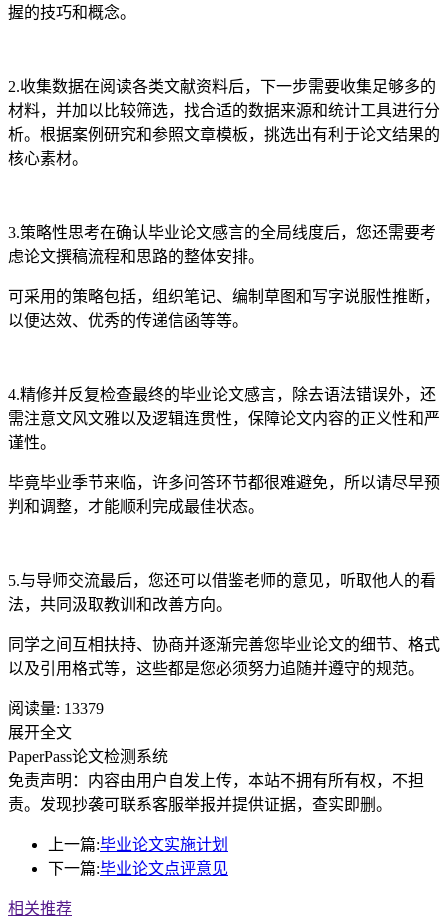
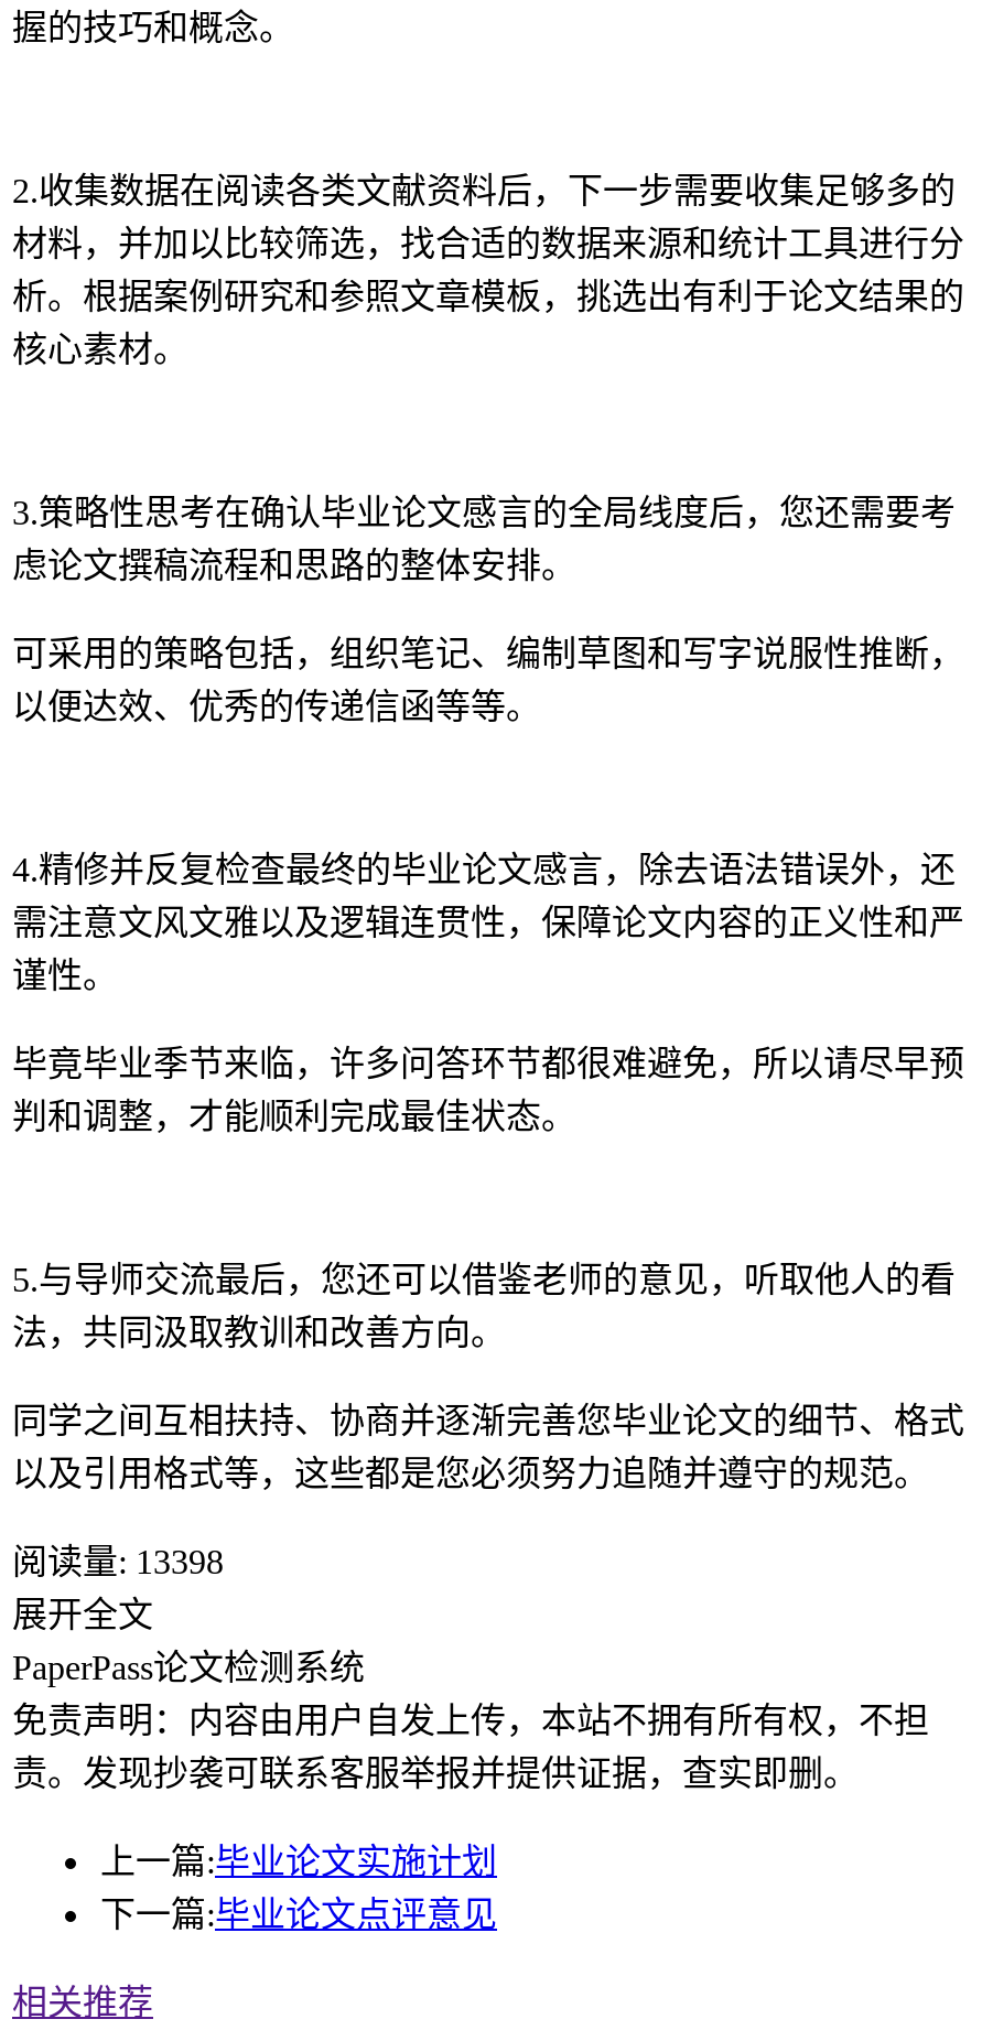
- 阅读量: 13379
+ 阅读量: 13398
